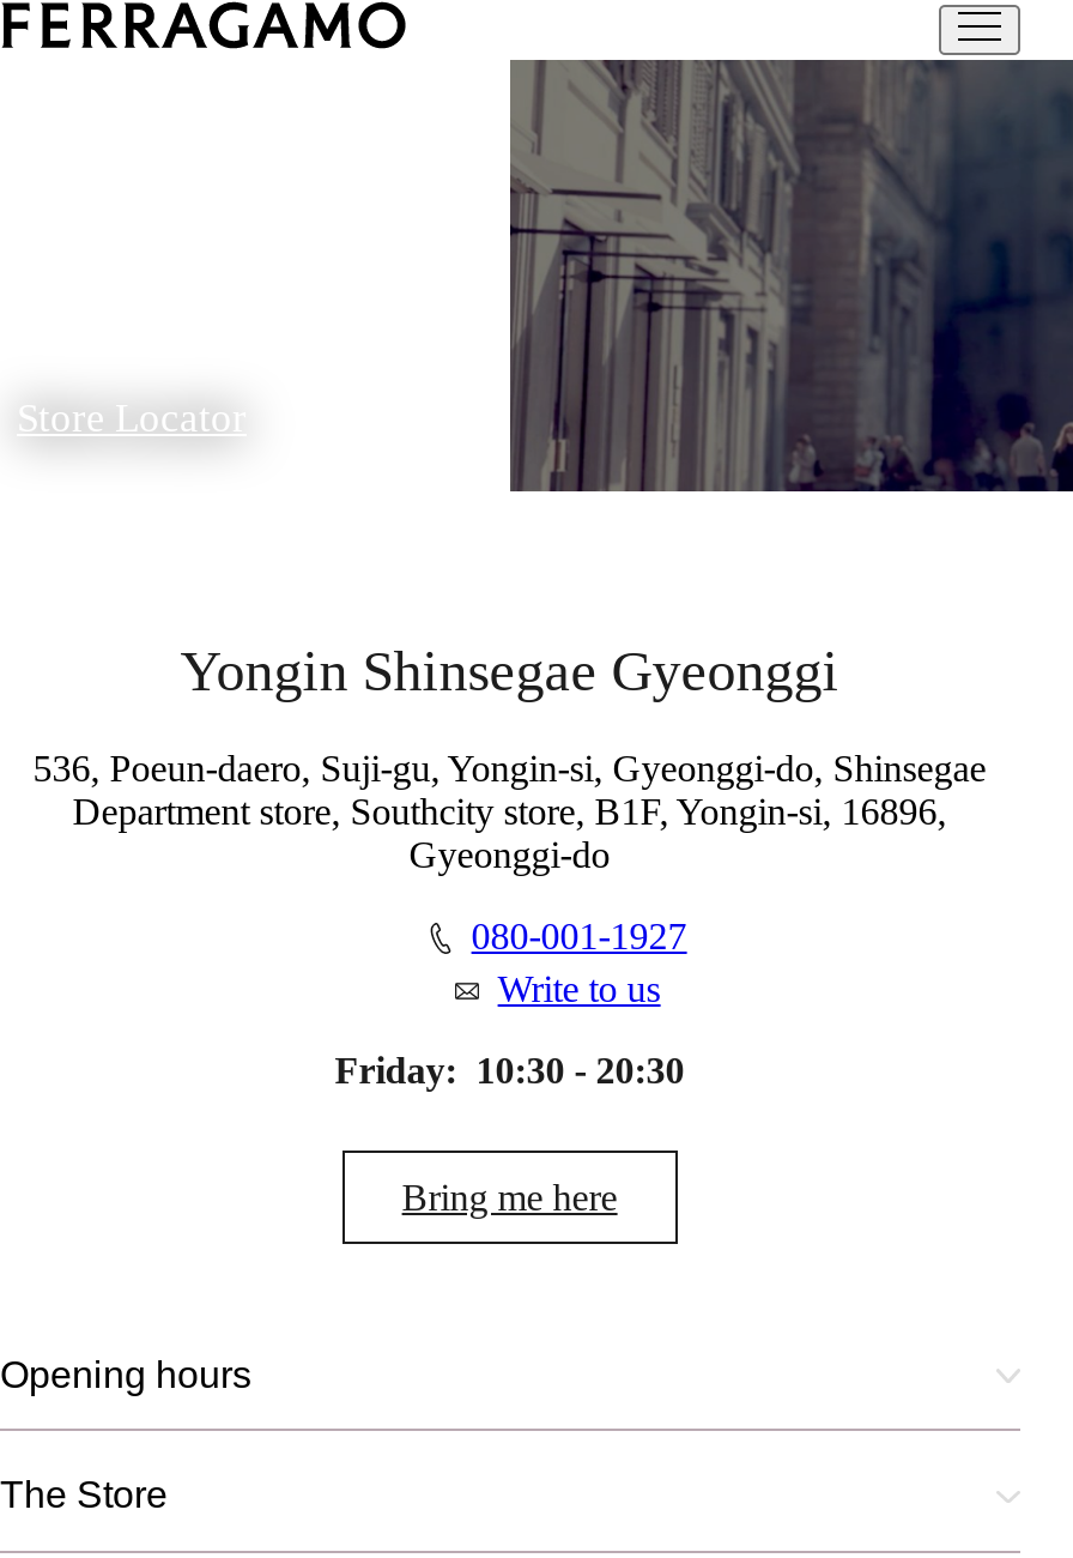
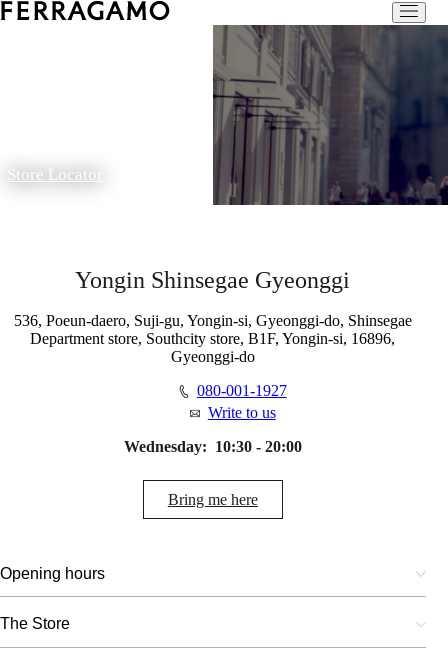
- Friday: 10:30 - 20:30
+ Wednesday: 10:30 - 20:00
